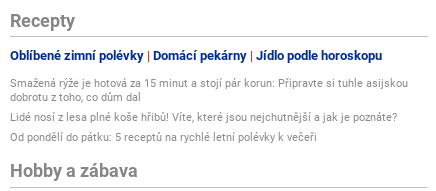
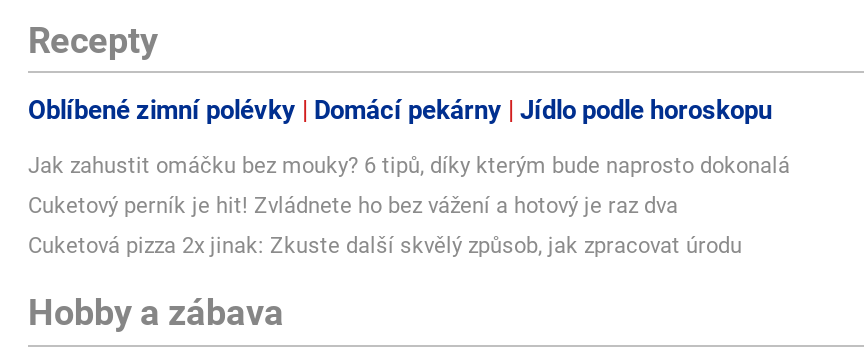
- Smažená rýže je hotová za 15 minut a stojí pár korun: Připravte si tuhle asijskou
- dobrotu z toho, co dům dal
+ Jak zahustit omáčku bez mouky? 6 tipů, díky kterým bude naprosto dokonalá

- Lidé nosí z lesa plné koše hřibů! Víte, které jsou nejchutnější a jak je poznáte?
+ Cuketový perník je hit! Zvládnete ho bez vážení a hotový je raz dva

- Od pondělí do pátku: 5 receptů na rychlé letní polévky k večeři
+ Cuketová pizza 2x jinak: Zkuste další skvělý způsob, jak zpracovat úrodu
